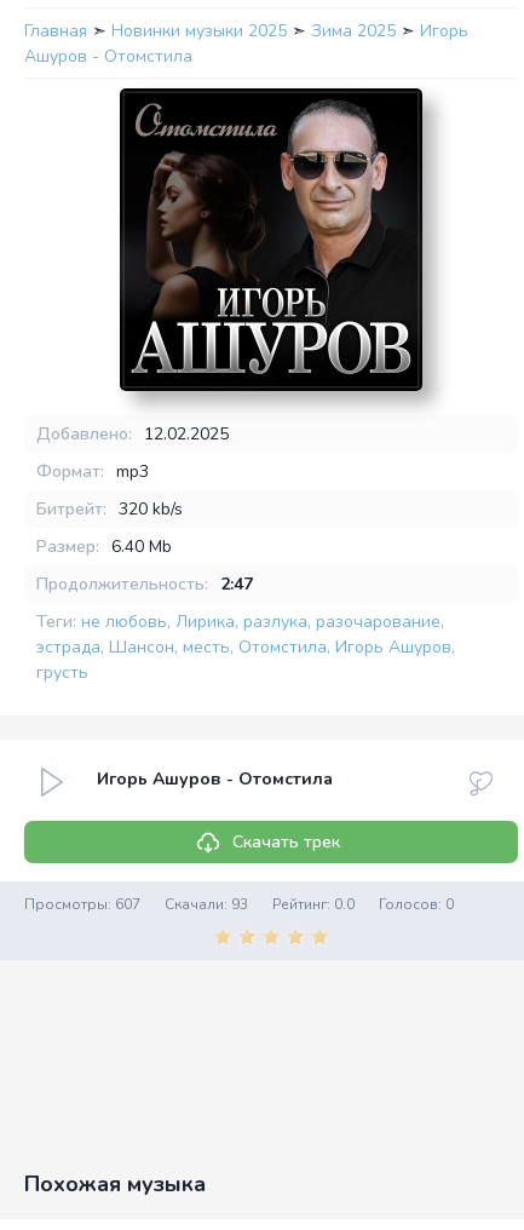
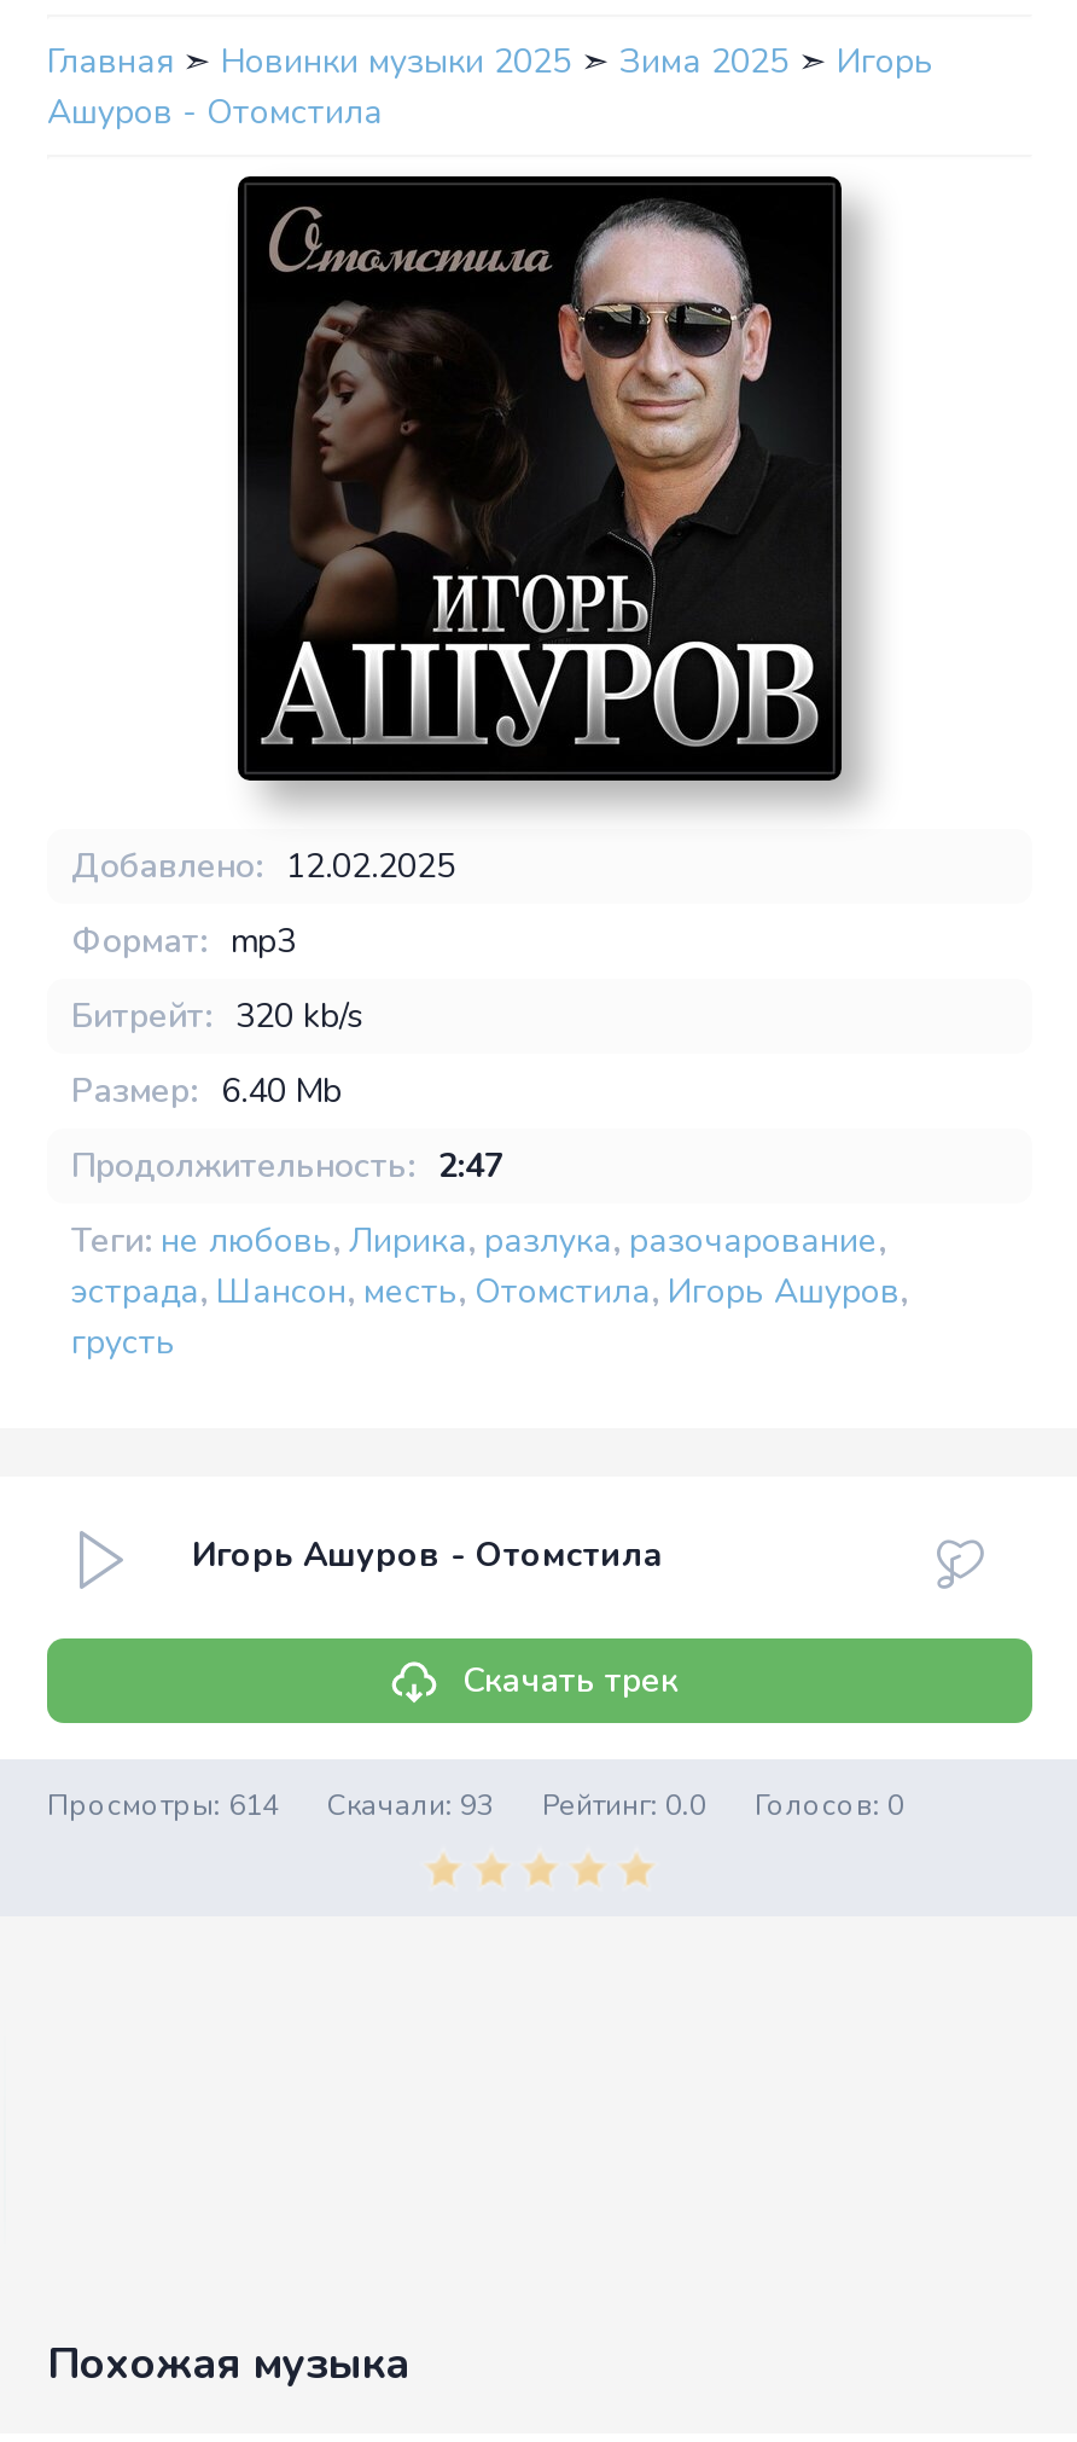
- Просмотры: 607 Скачали: 93 Рейтинг: 0.0 Голосов: 0
+ Просмотры: 614 Скачали: 93 Рейтинг: 0.0 Голосов: 0
